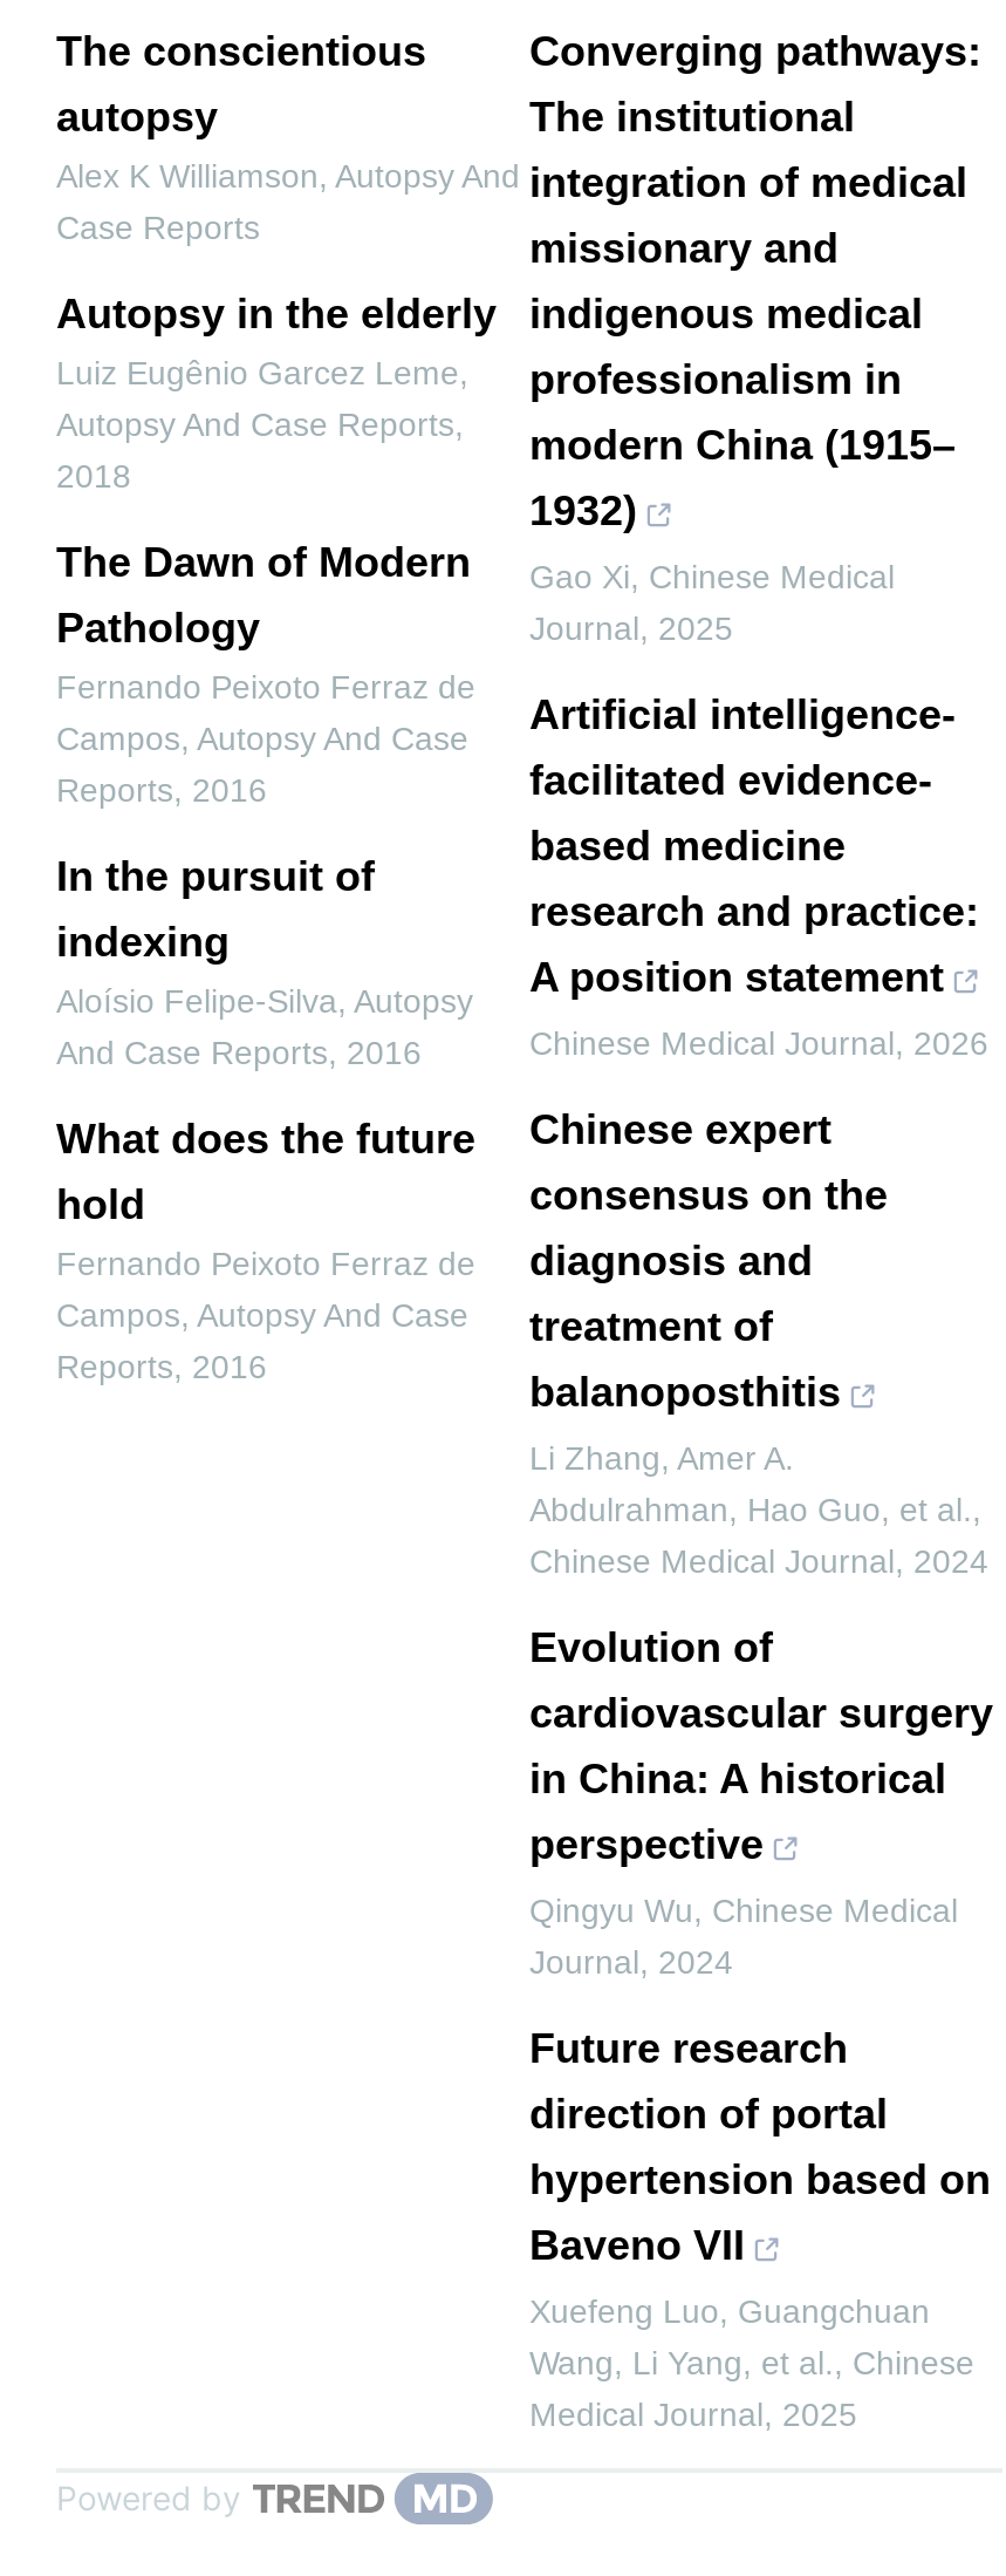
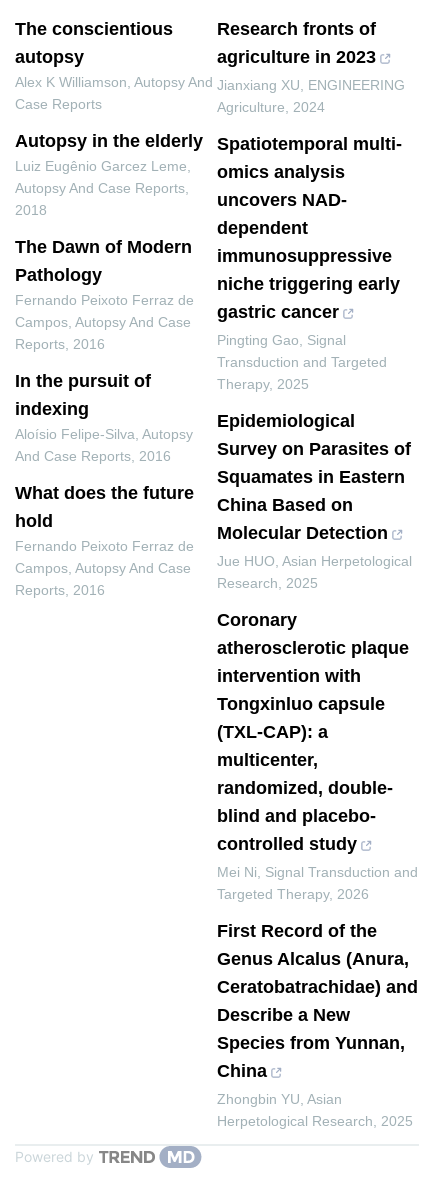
- Converging pathways:
- The institutional
- integration of medical
- missionary and
- indigenous medical
- professionalism in
- modern China (1915–
- 1932)
+ Research fronts of
+ agriculture in 2023

- Gao Xi, Chinese Medical
- Journal, 2025
+ Jianxiang XU, ENGINEERING
+ Agriculture, 2024

- Artificial intelligence-
- facilitated evidence-
- based medicine
- research and practice:
- A position statement
+ Spatiotemporal multi-
+ omics analysis
+ uncovers NAD-
+ dependent
+ immunosuppressive
+ niche triggering early
+ gastric cancer

- Chinese Medical Journal, 2026
+ Pingting Gao, Signal
+ Transduction and Targeted
+ Therapy, 2025

- Chinese expert
- consensus on the
- diagnosis and
- treatment of
- balanoposthitis
+ Epidemiological
+ Survey on Parasites of
+ Squamates in Eastern
+ China Based on
+ Molecular Detection

- Li Zhang, Amer A.
- Abdulrahman, Hao Guo, et al.,
- Chinese Medical Journal, 2024
+ Jue HUO, Asian Herpetological
+ Research, 2025

- Evolution of
- cardiovascular surgery
- in China: A historical
- perspective
+ Coronary
+ atherosclerotic plaque
+ intervention with
+ Tongxinluo capsule
+ (TXL-CAP): a
+ multicenter,
+ randomized, double-
+ blind and placebo-
+ controlled study

- Qingyu Wu, Chinese Medical
- Journal, 2024
+ Mei Ni, Signal Transduction and
+ Targeted Therapy, 2026

- Future research
- direction of portal
- hypertension based on
- Baveno VII
+ First Record of the
+ Genus Alcalus (Anura,
+ Ceratobatrachidae) and
+ Describe a New
+ Species from Yunnan,
+ China

- Xuefeng Luo, Guangchuan
- Wang, Li Yang, et al., Chinese
- Medical Journal, 2025
+ Zhongbin YU, Asian
+ Herpetological Research, 2025
